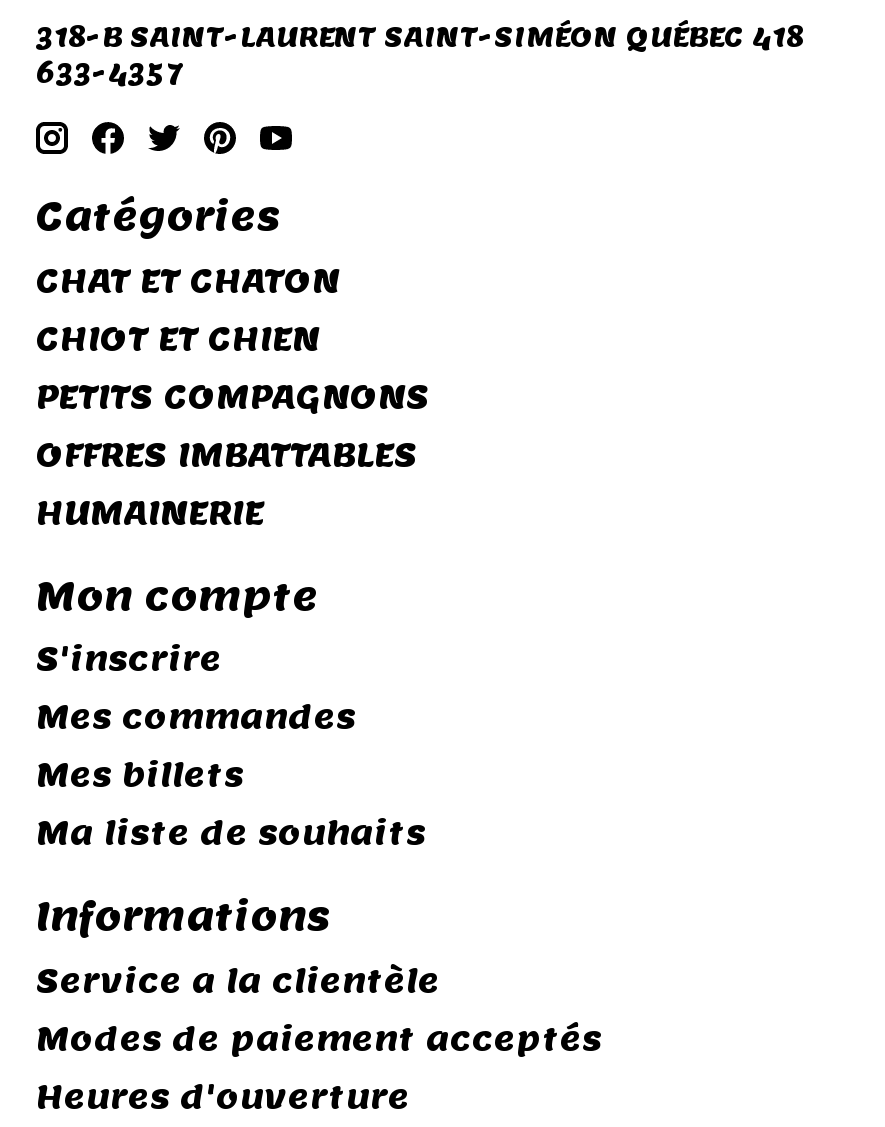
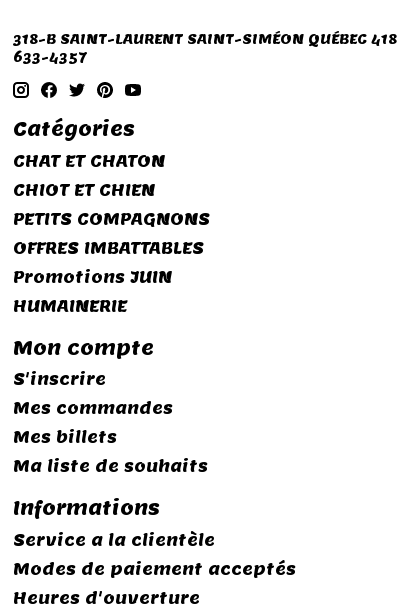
+ Promotions JUIN
